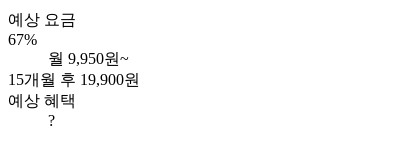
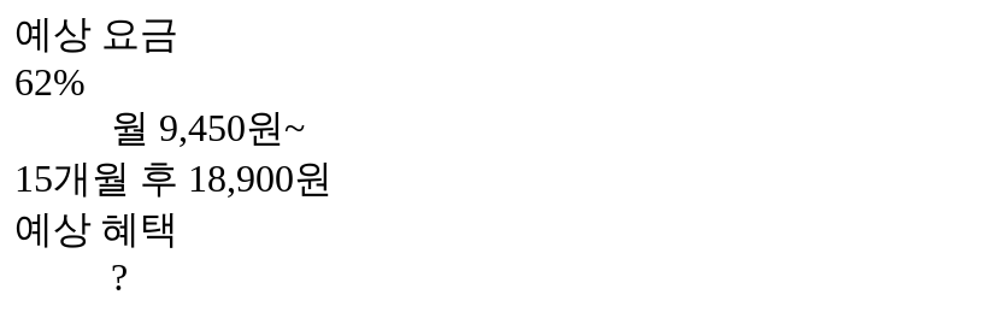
- 67%
+ 62%

- 월 9,950원~
+ 월 9,450원~

- 15개월 후 19,900원
+ 15개월 후 18,900원
